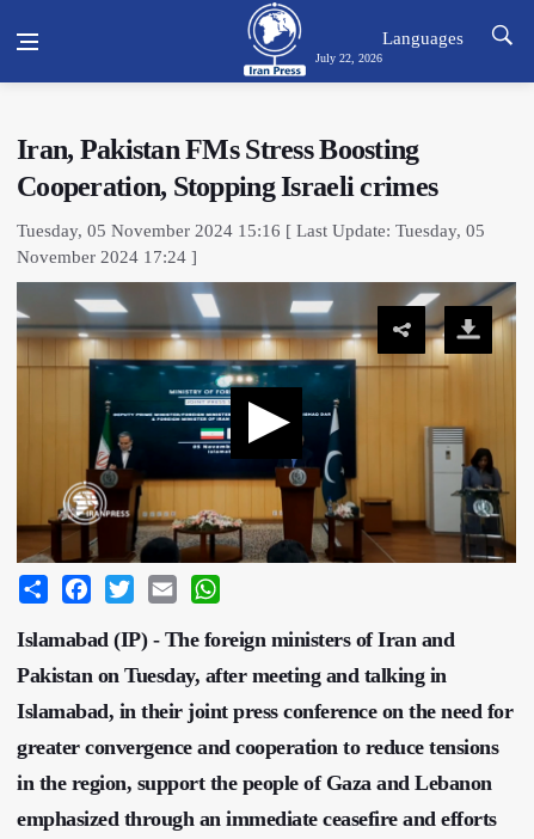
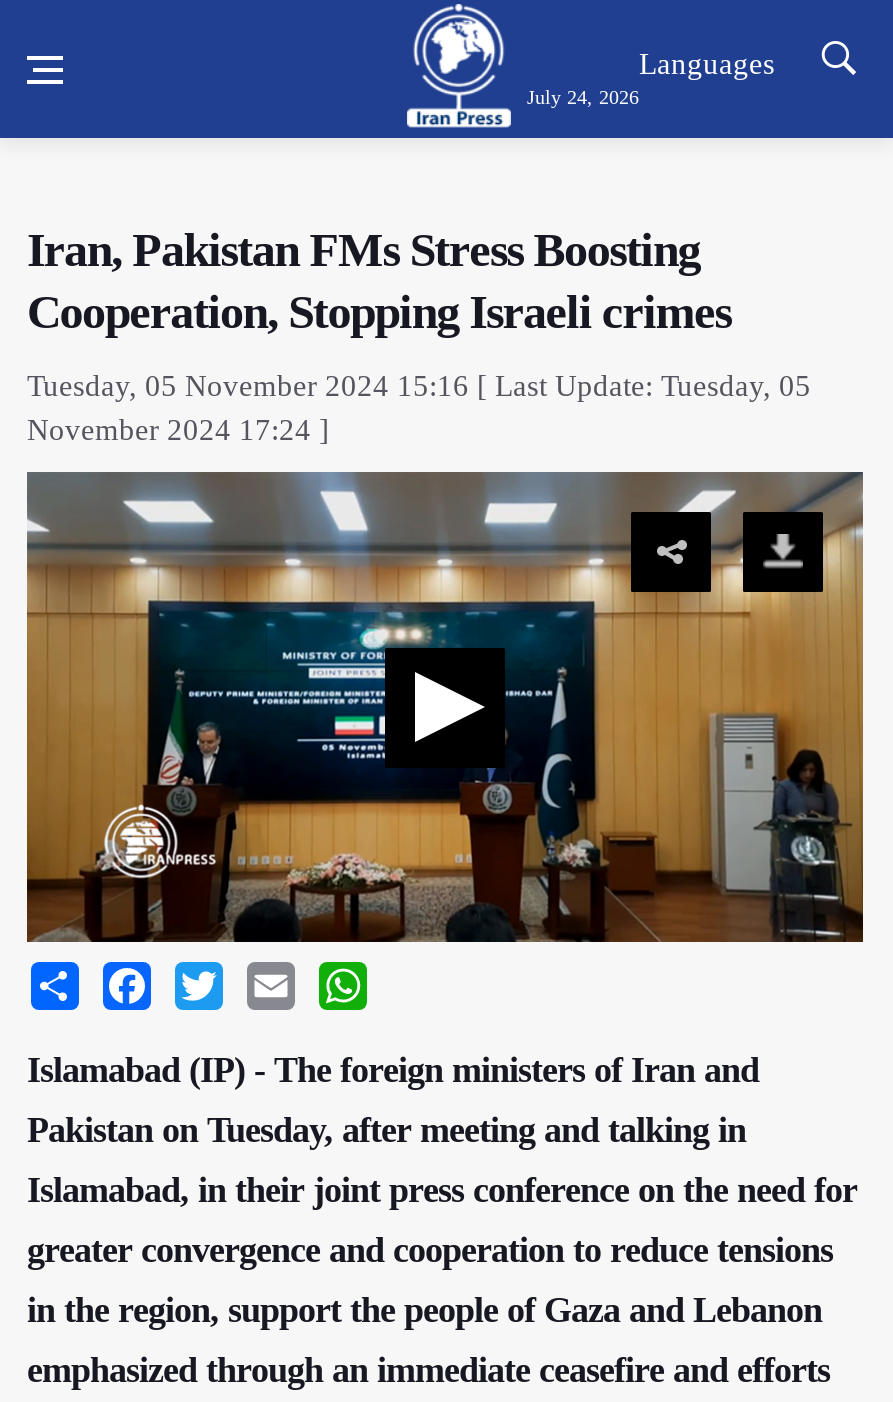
- July 22, 2026
+ July 24, 2026
